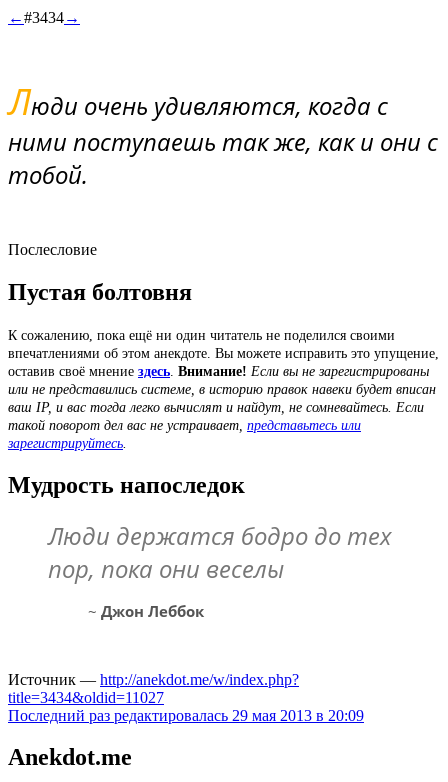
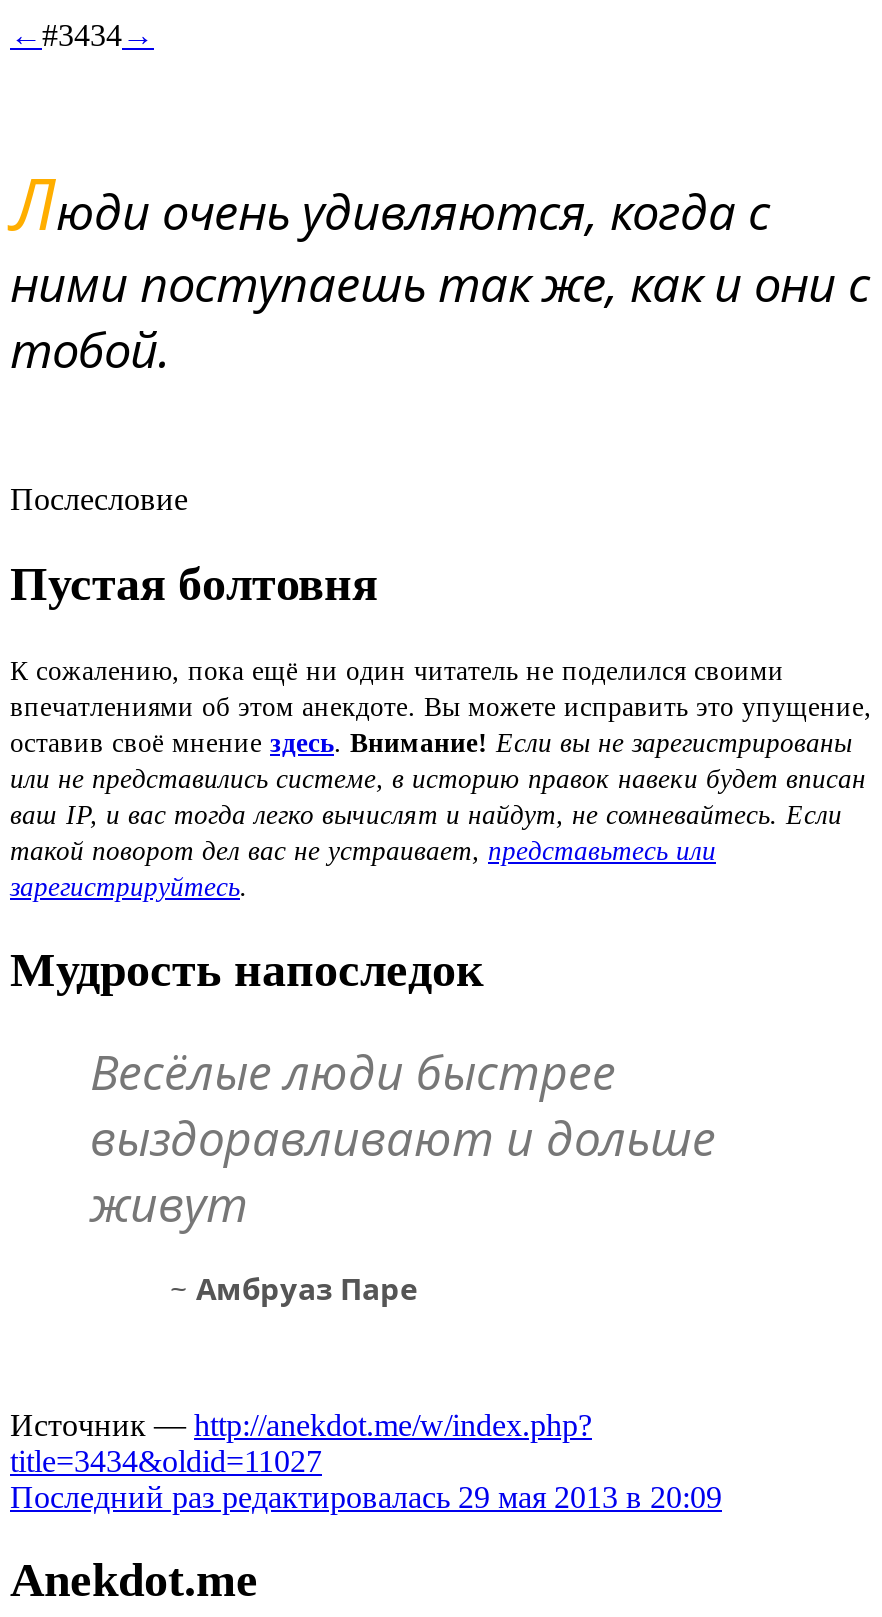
- Люди держатся бодро до тех
- пор, пока они веселы
+ Весёлые люди быстрее
+ выздоравливают и дольше
+ живут

- ~ Джон Леббок
+ ~ Амбруаз Паре
